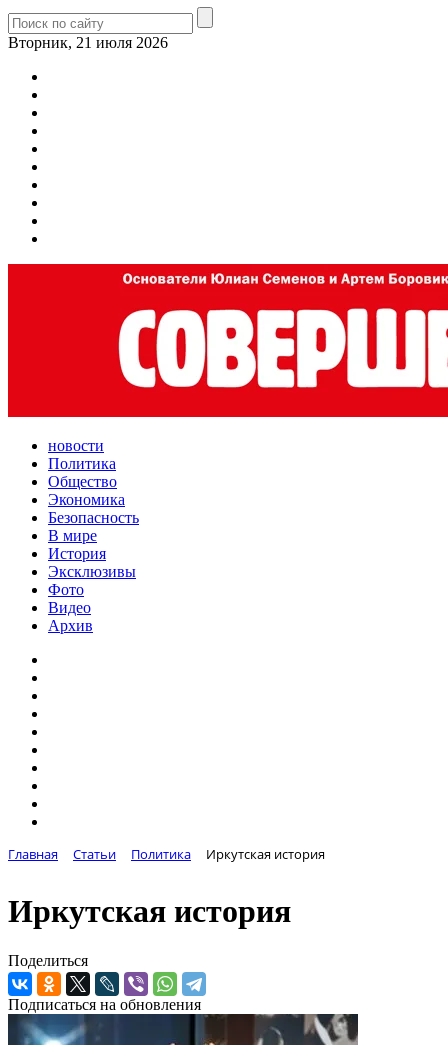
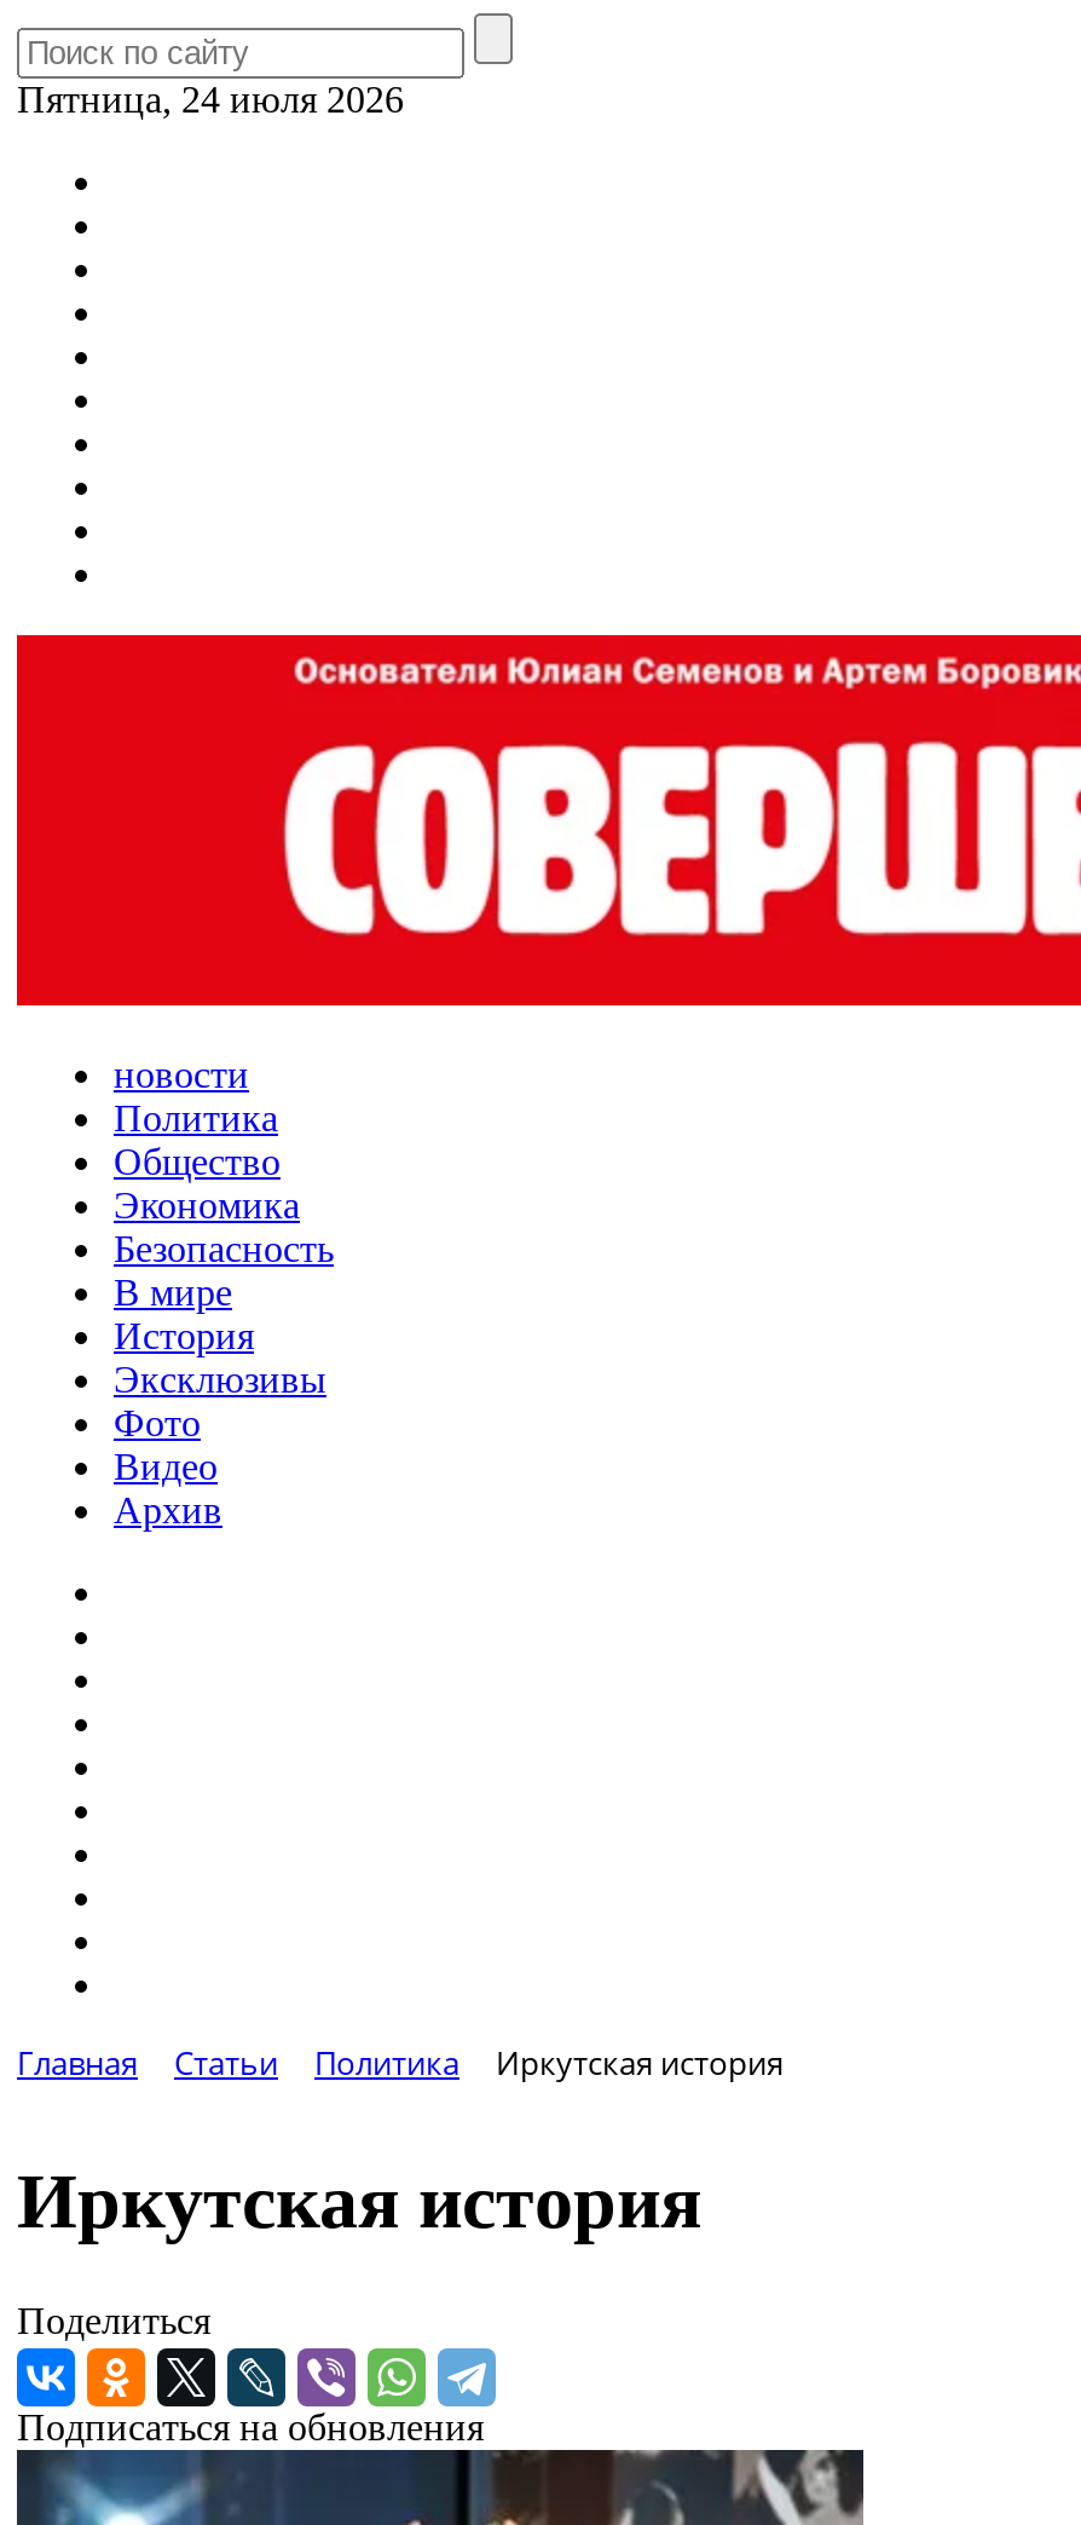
- Вторник, 21 июля 2026
+ Пятница, 24 июля 2026
